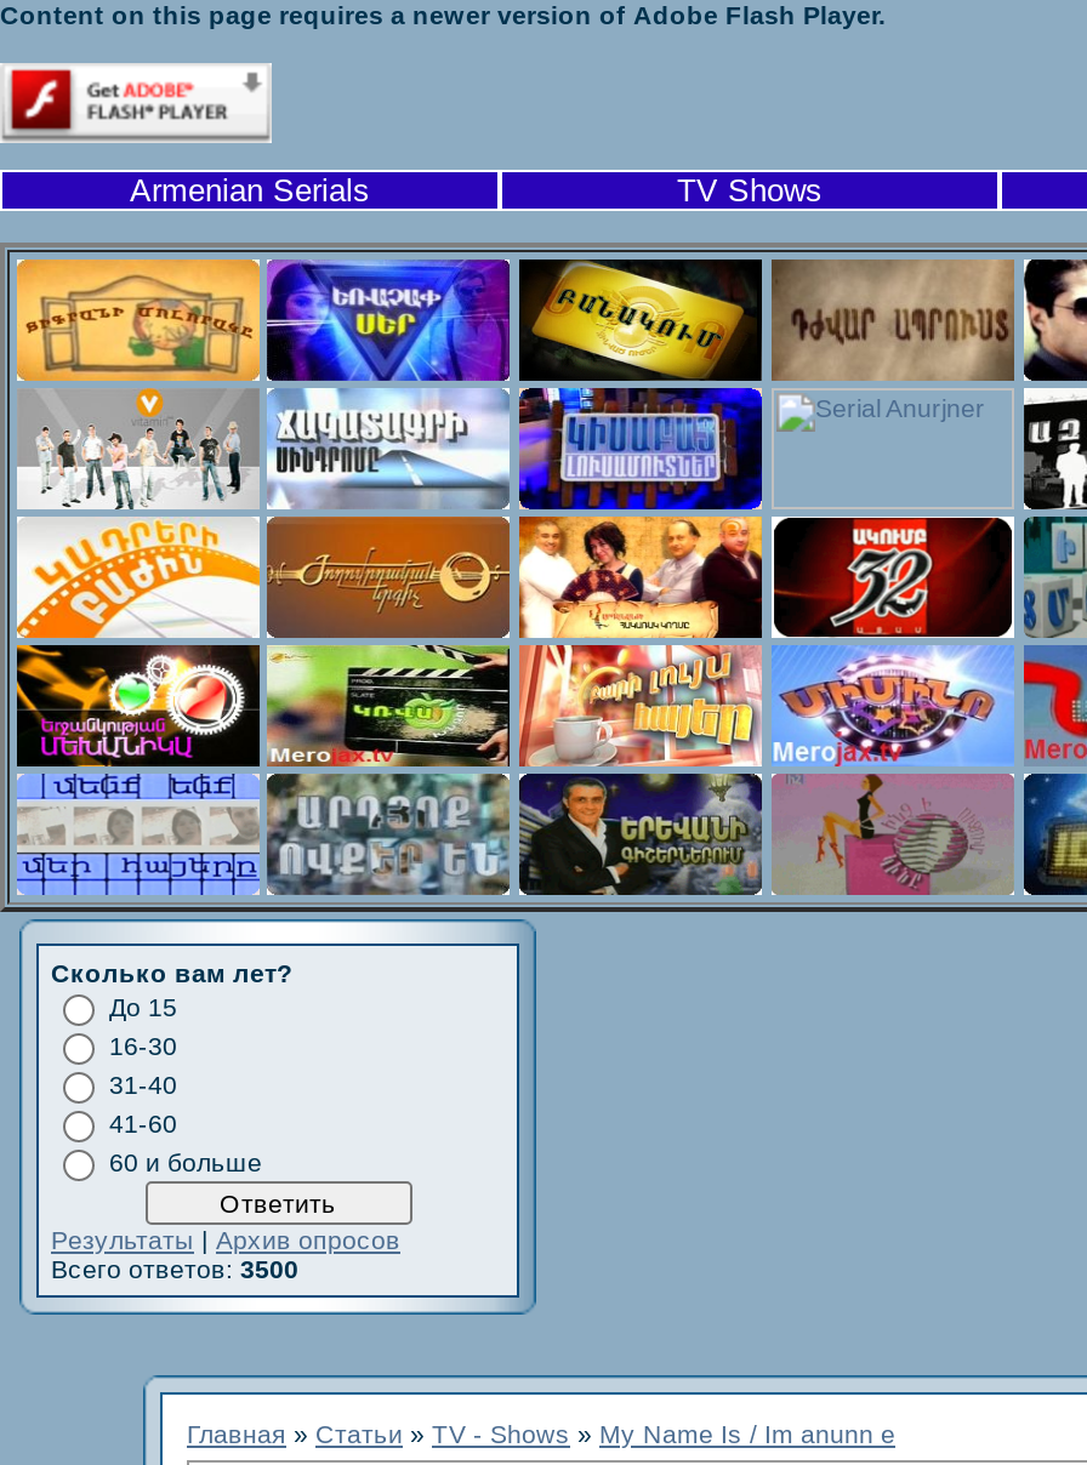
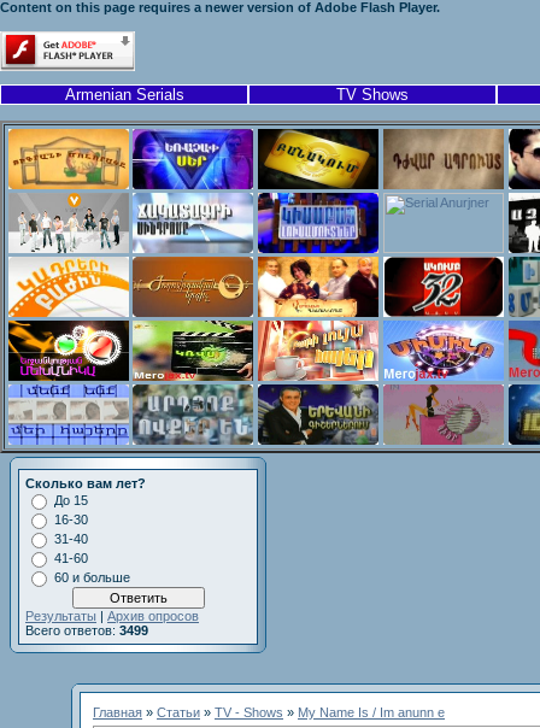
- Всего ответов:3500
+ Всего ответов:3499
